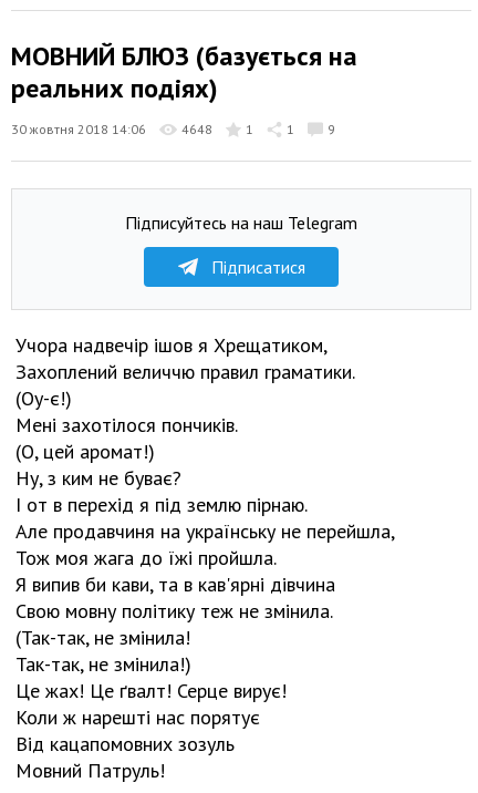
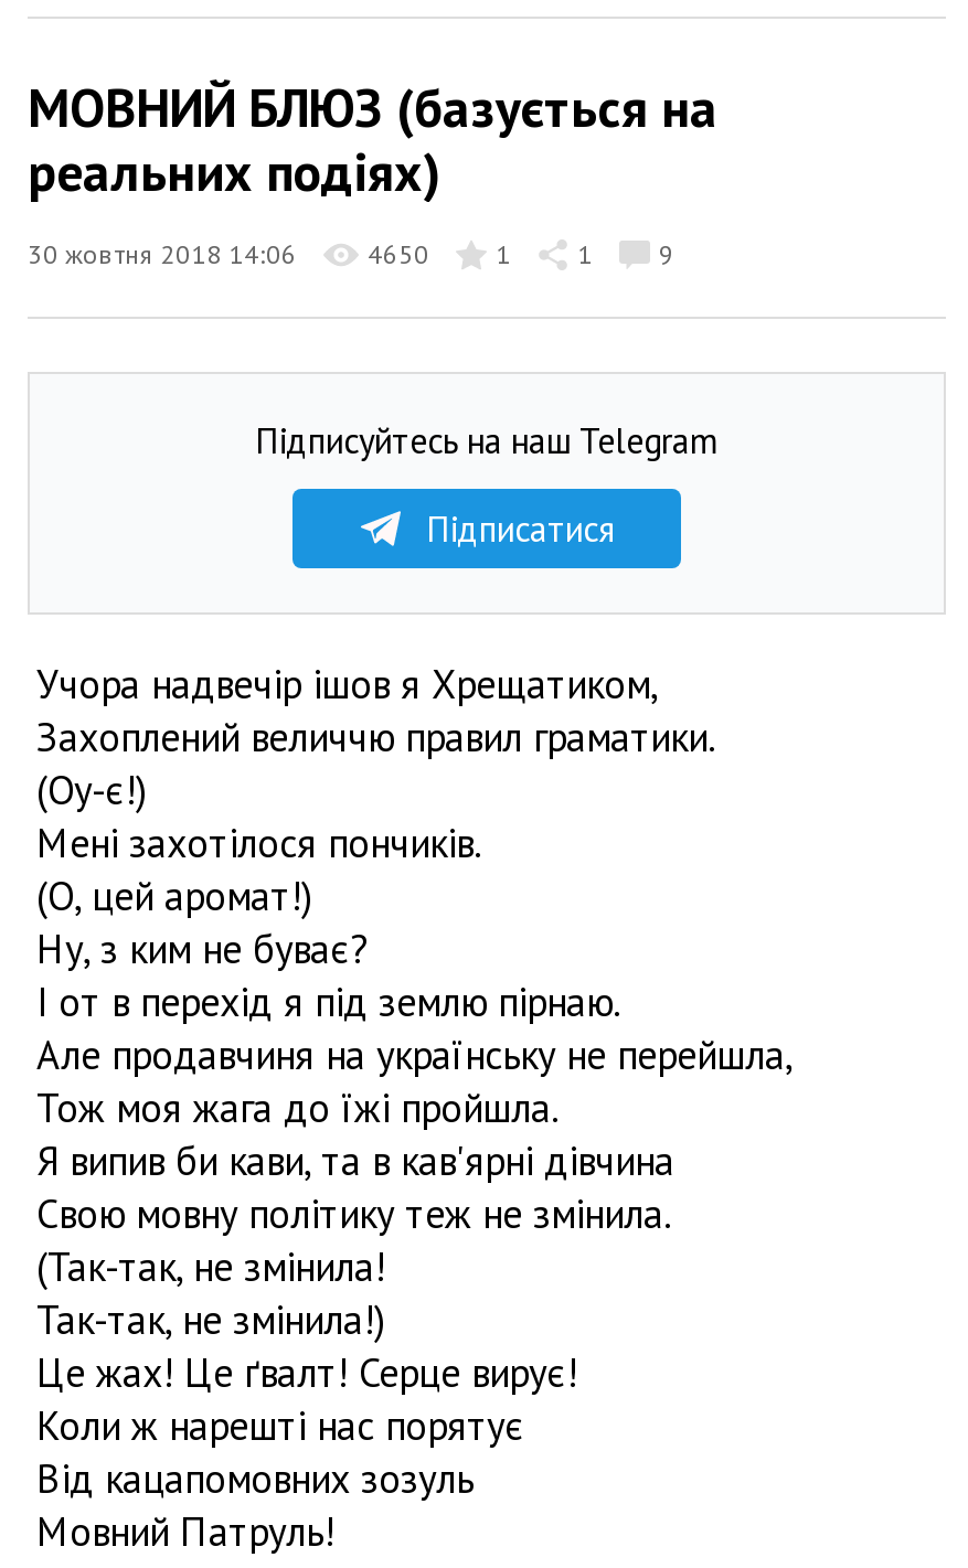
- 4648 1 1 9
+ 4650 1 1 9
